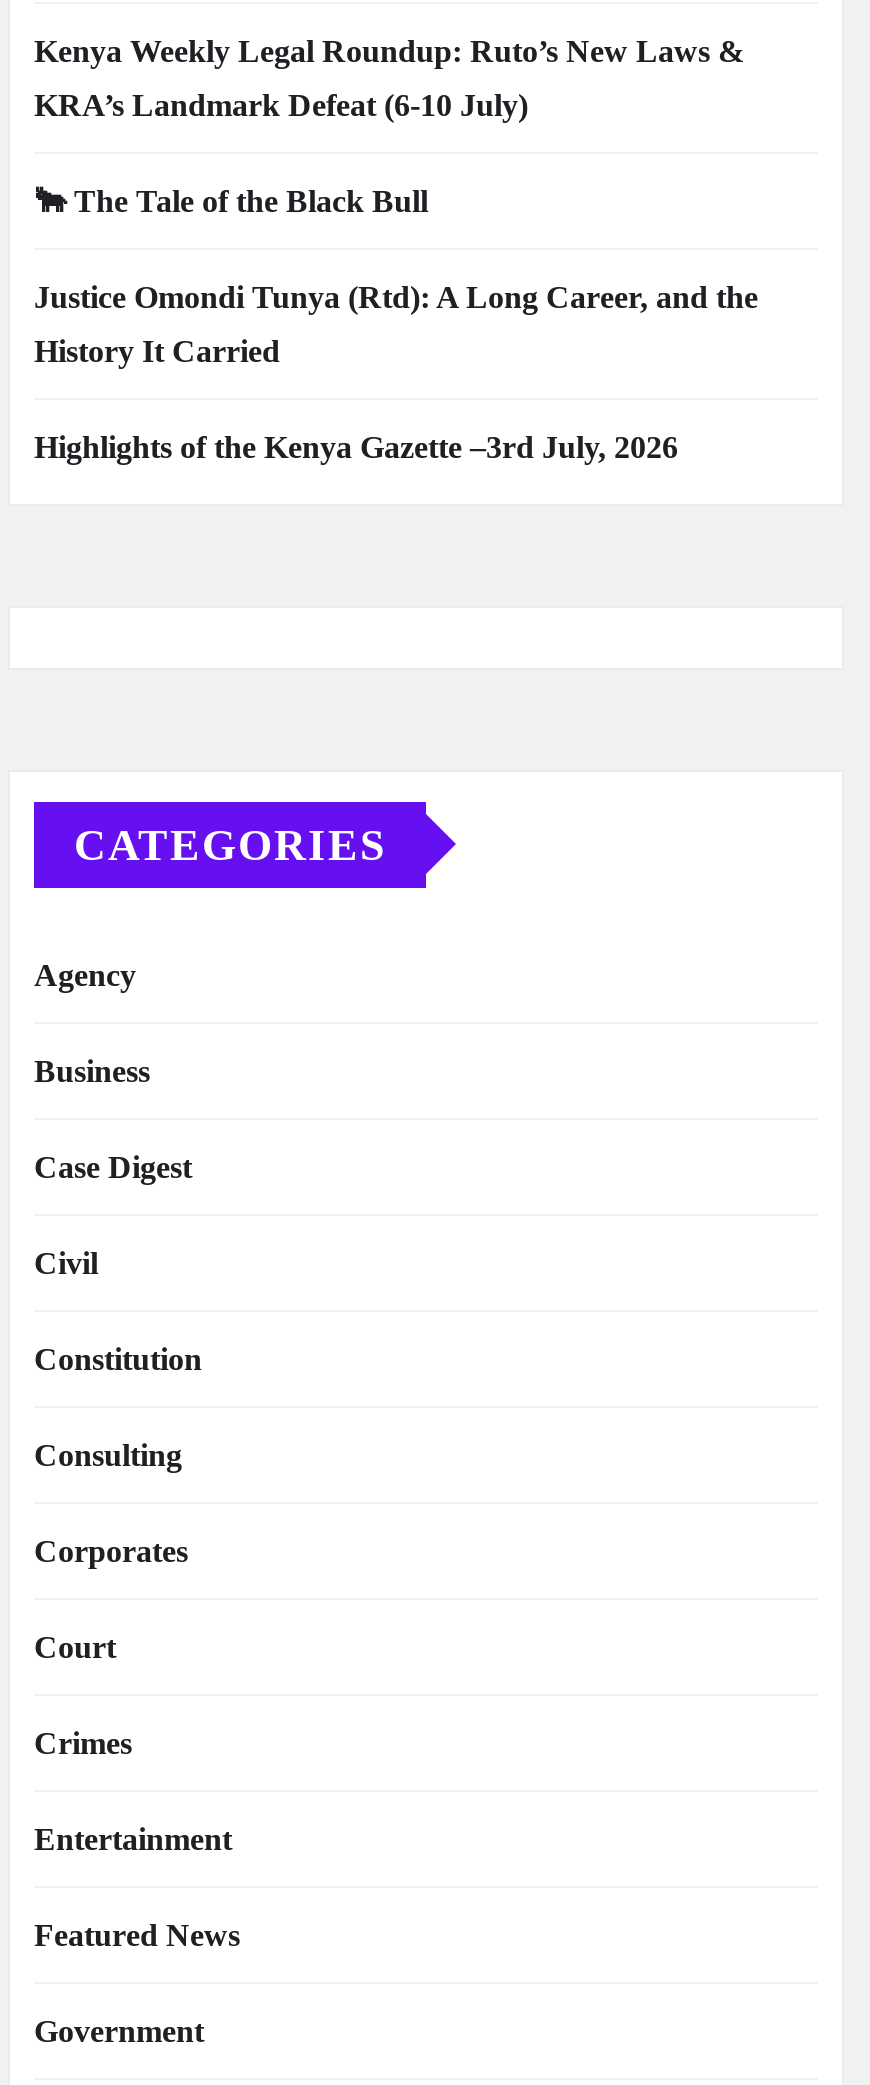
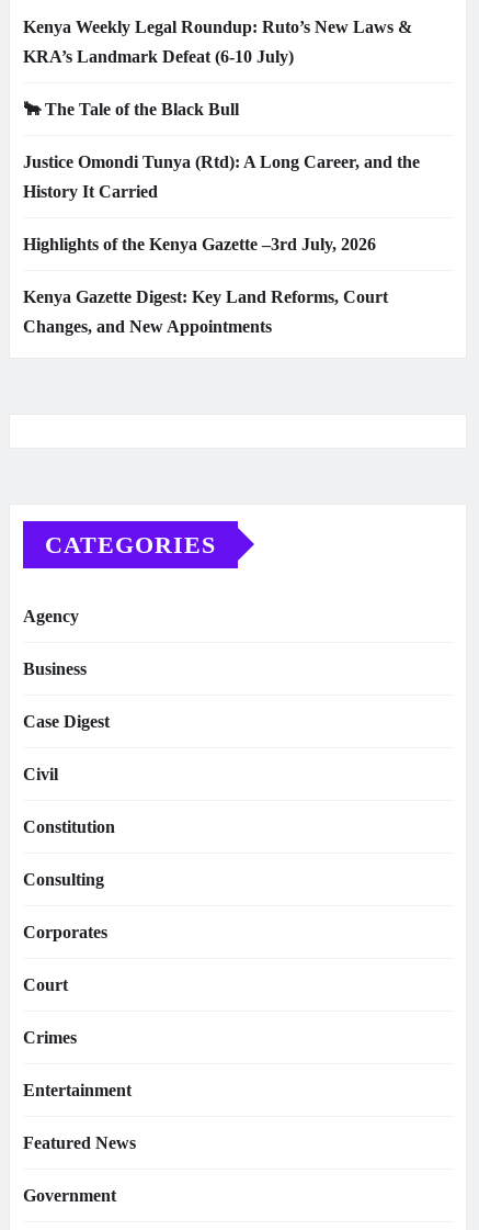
+ Kenya Gazette Digest: Key Land Reforms, Court
+ Changes, and New Appointments
